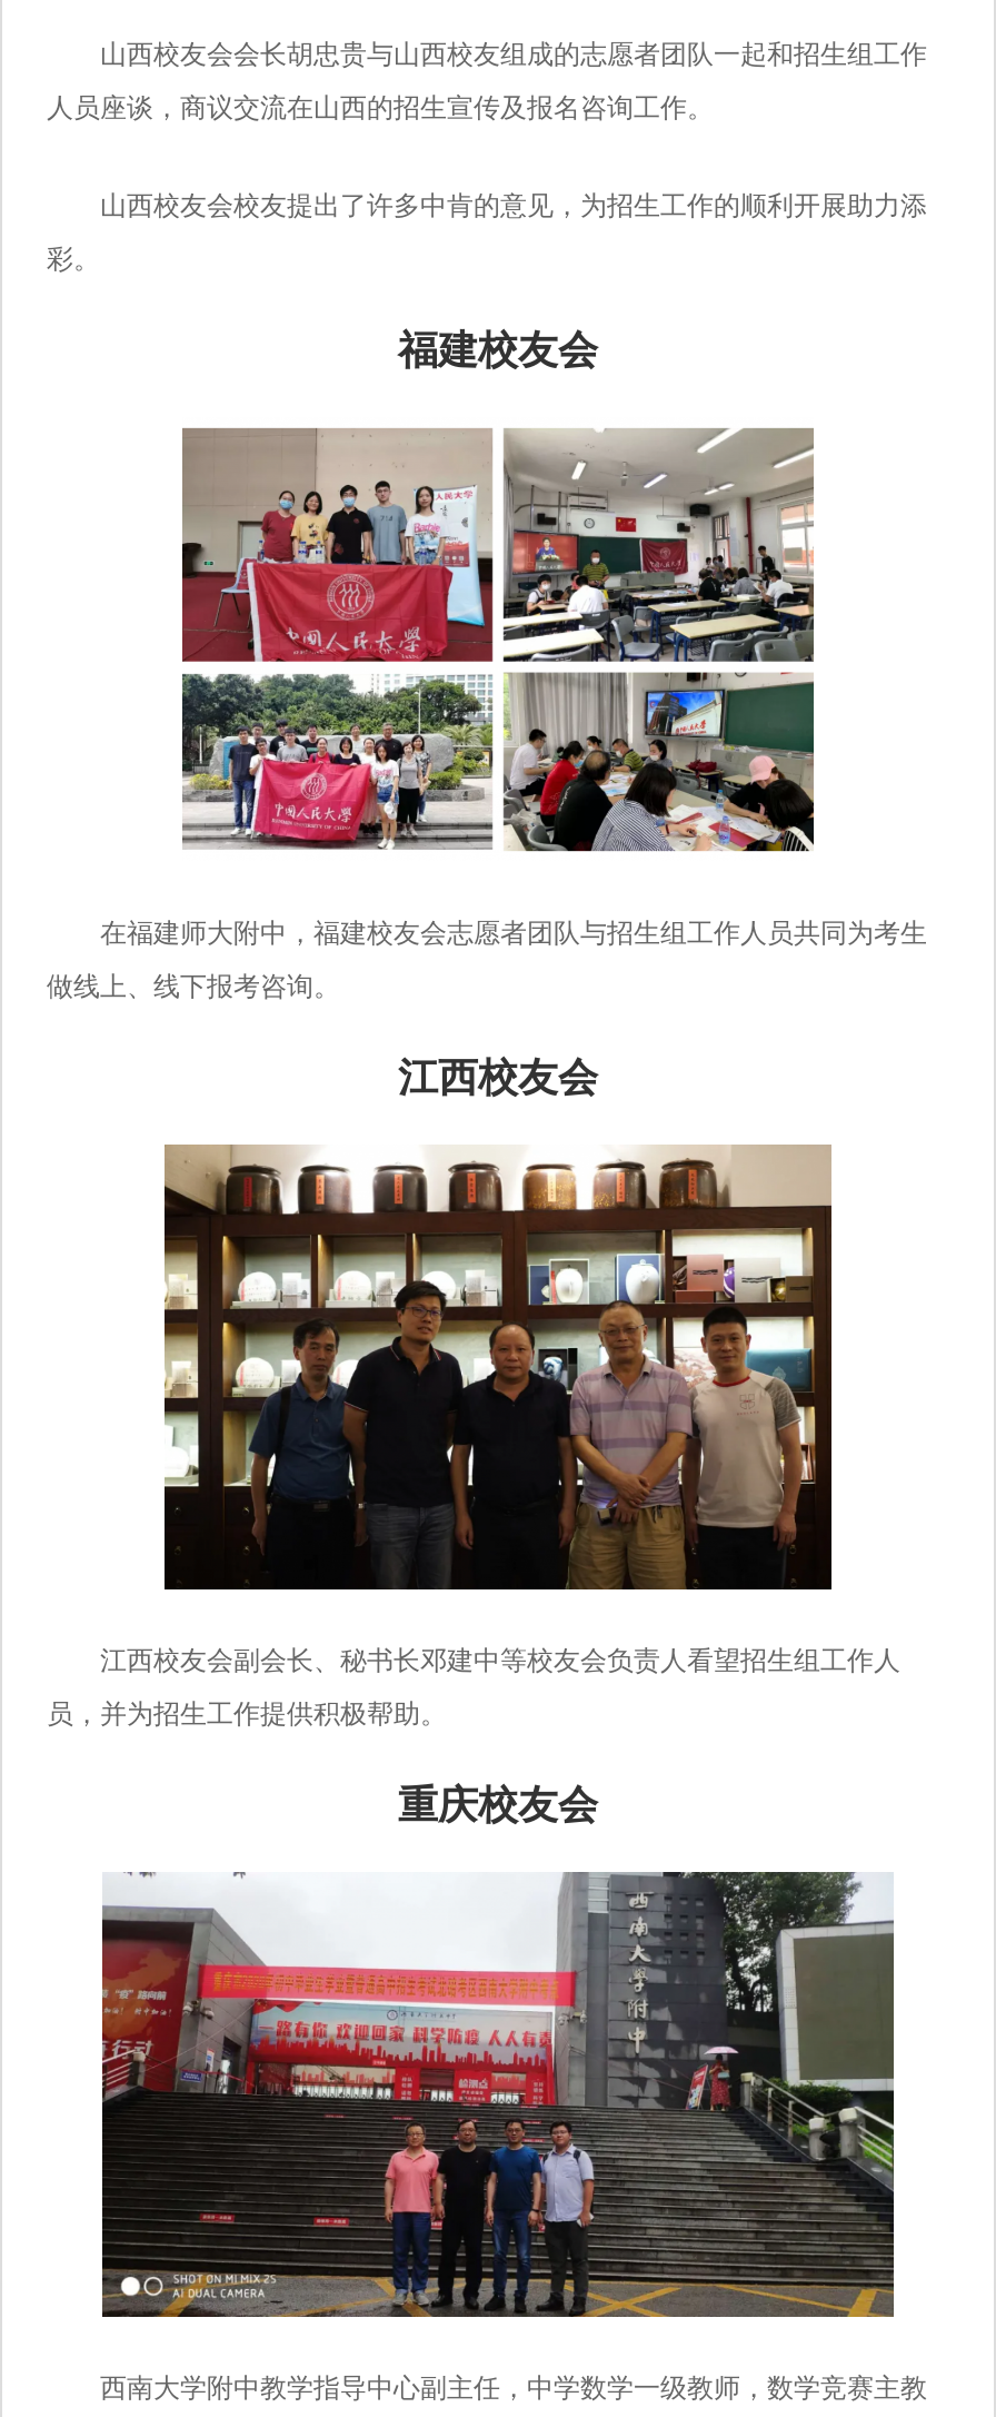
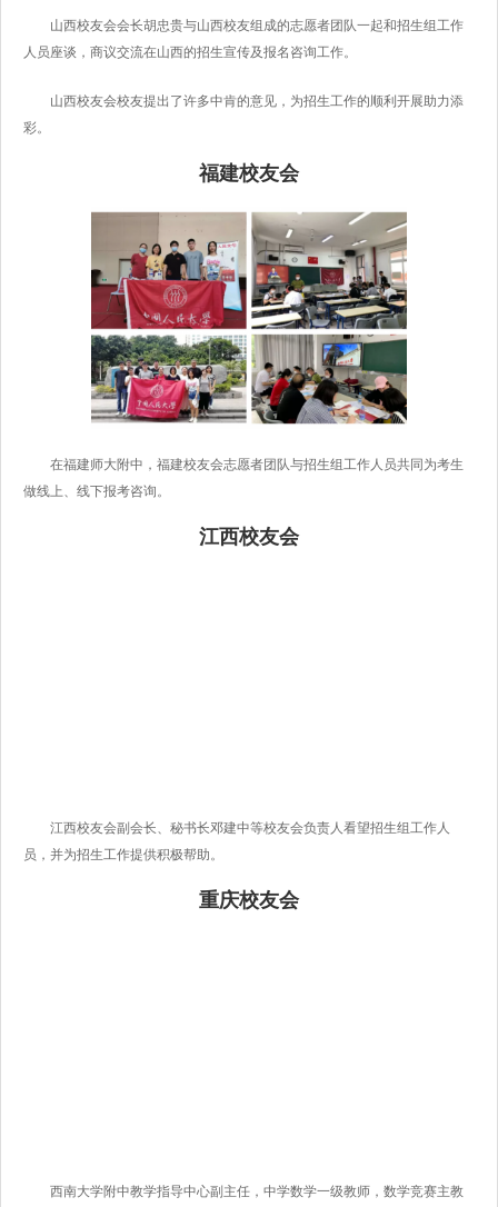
- [image]

- [image]
